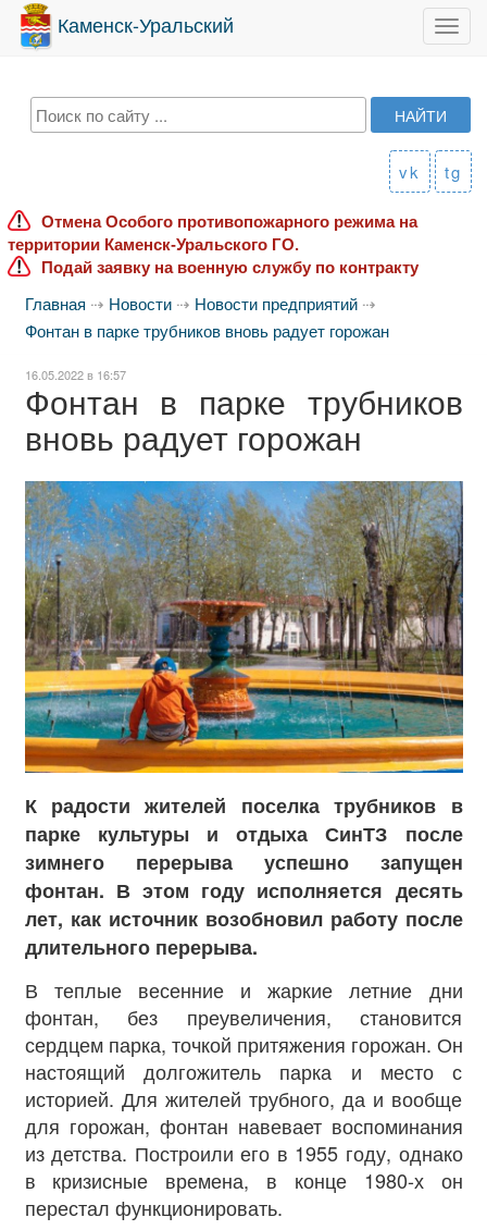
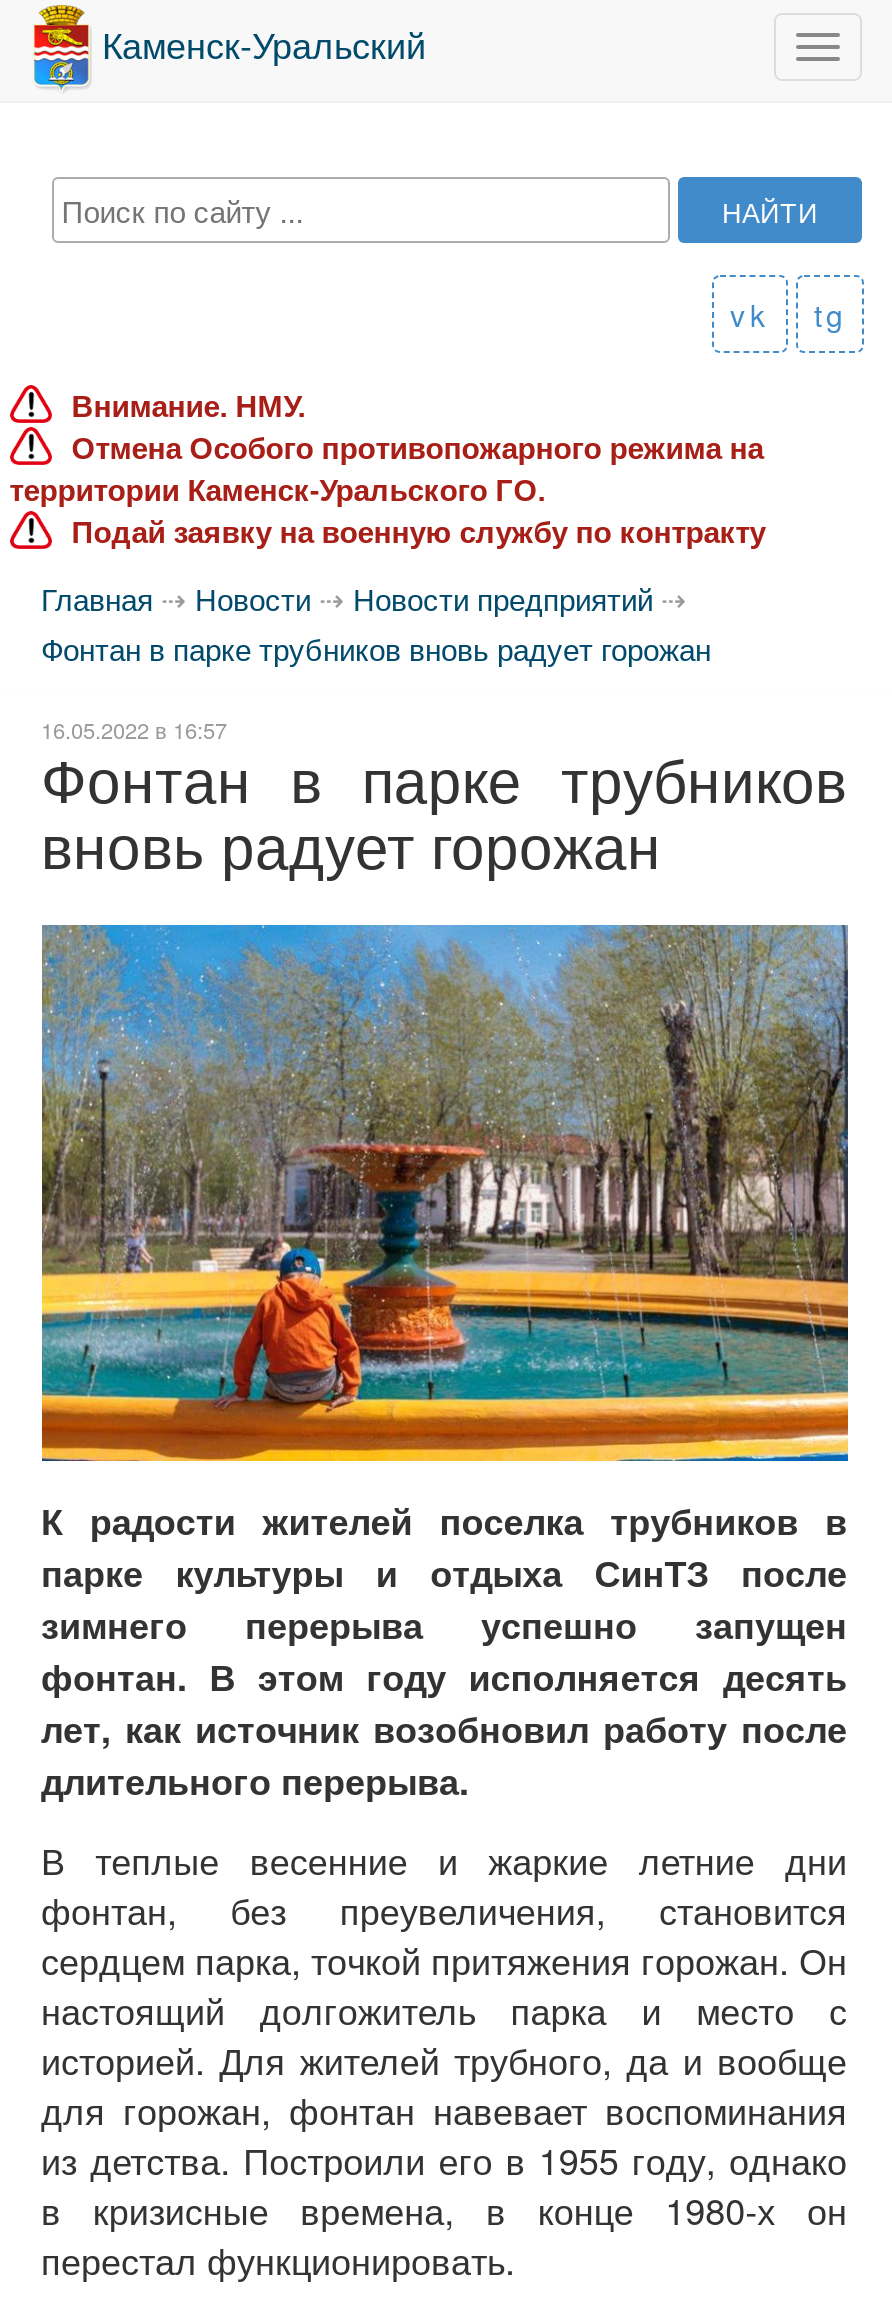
+ Внимание. НМУ.
